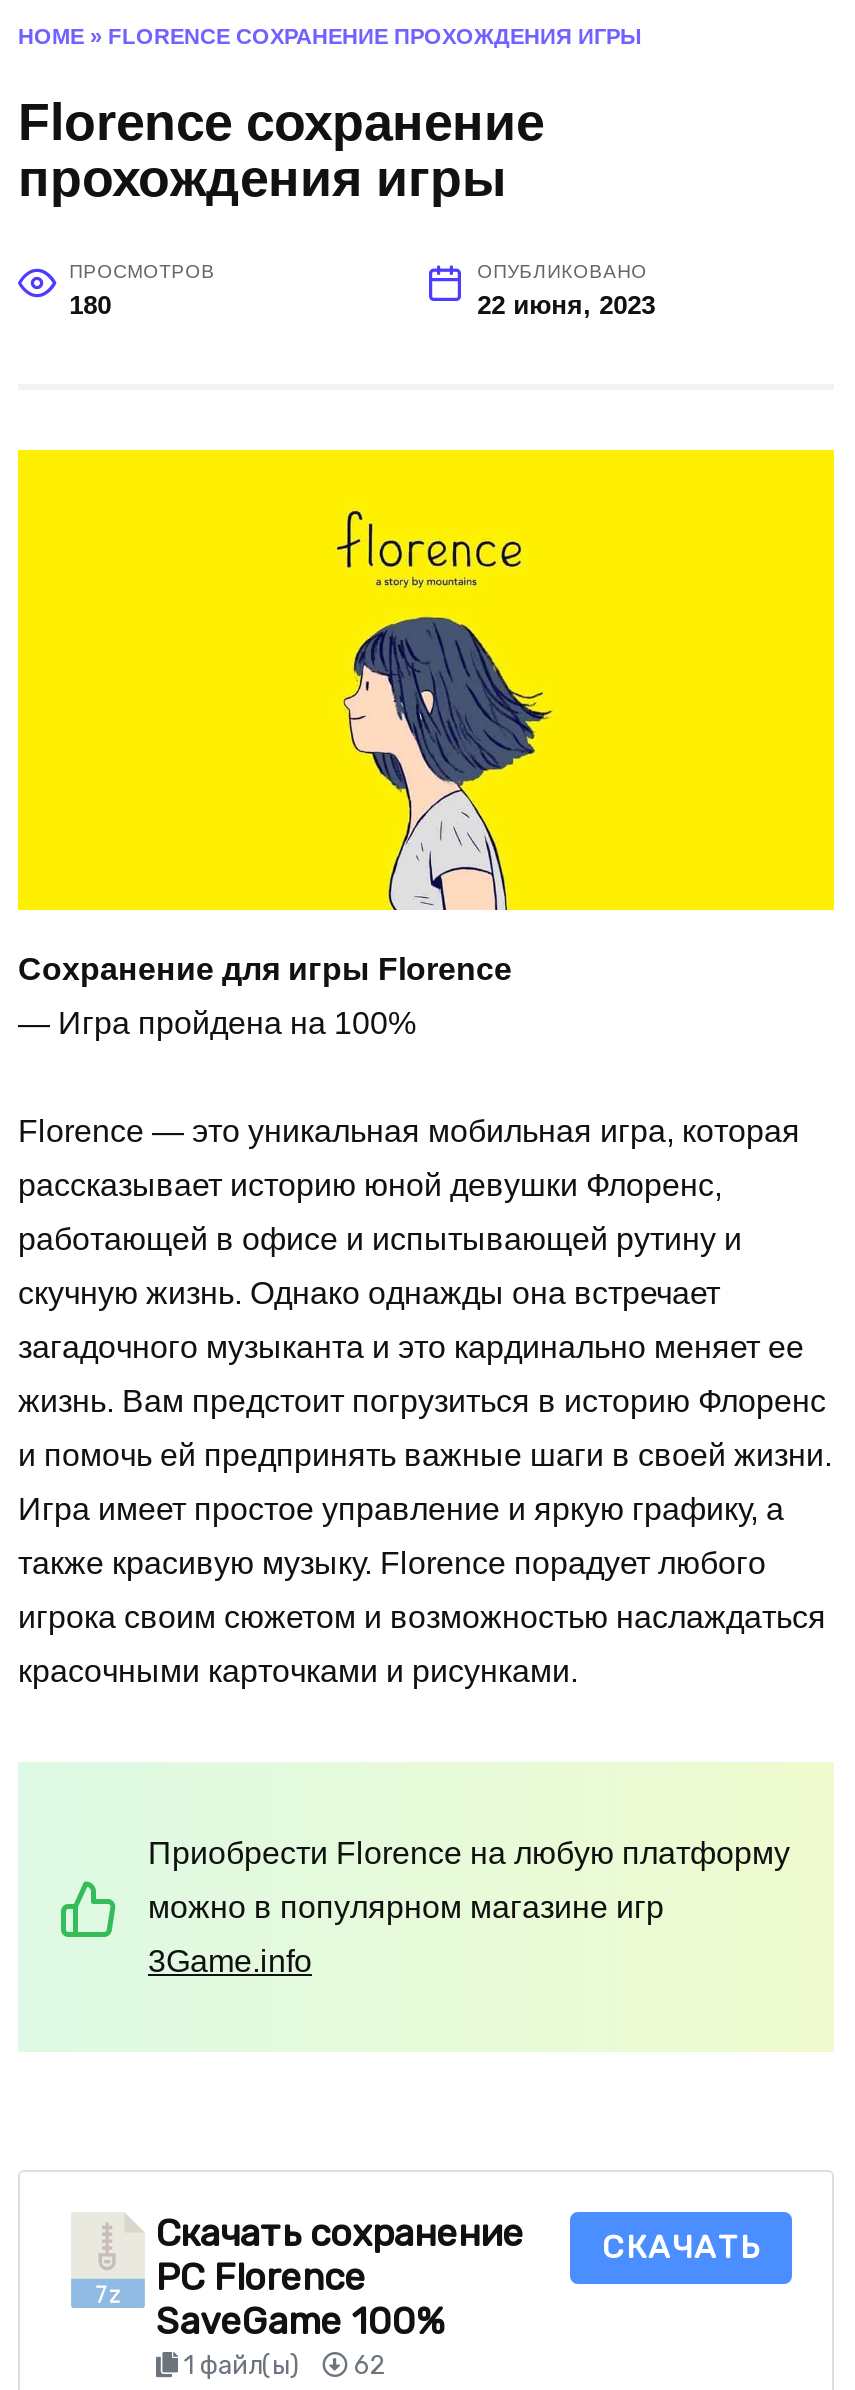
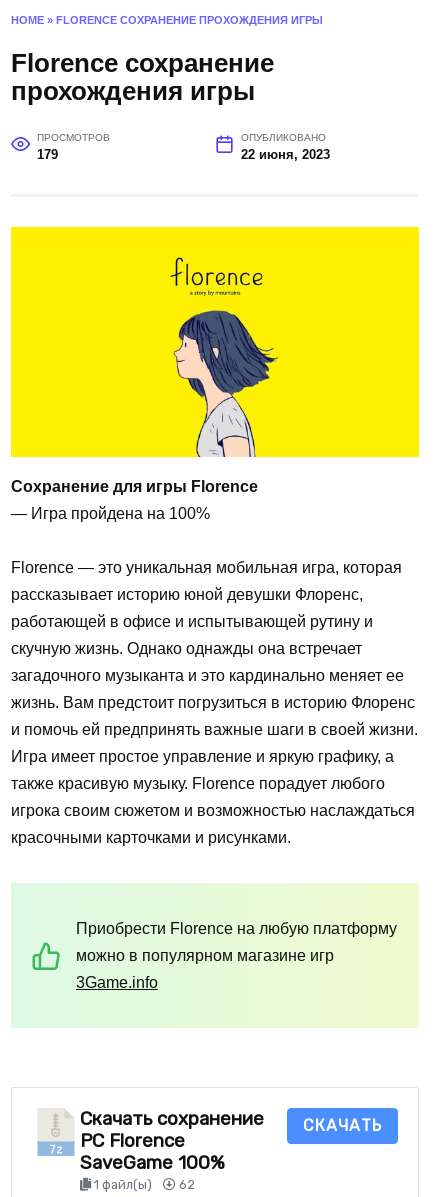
- 180
+ 179
